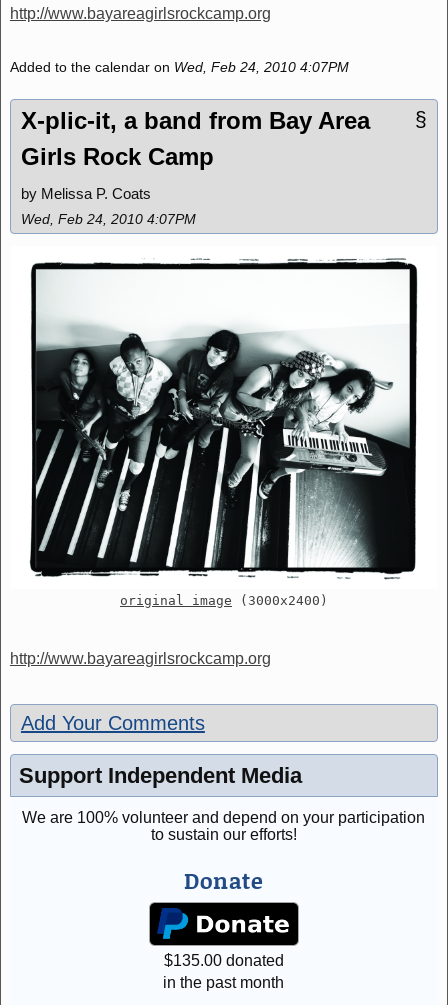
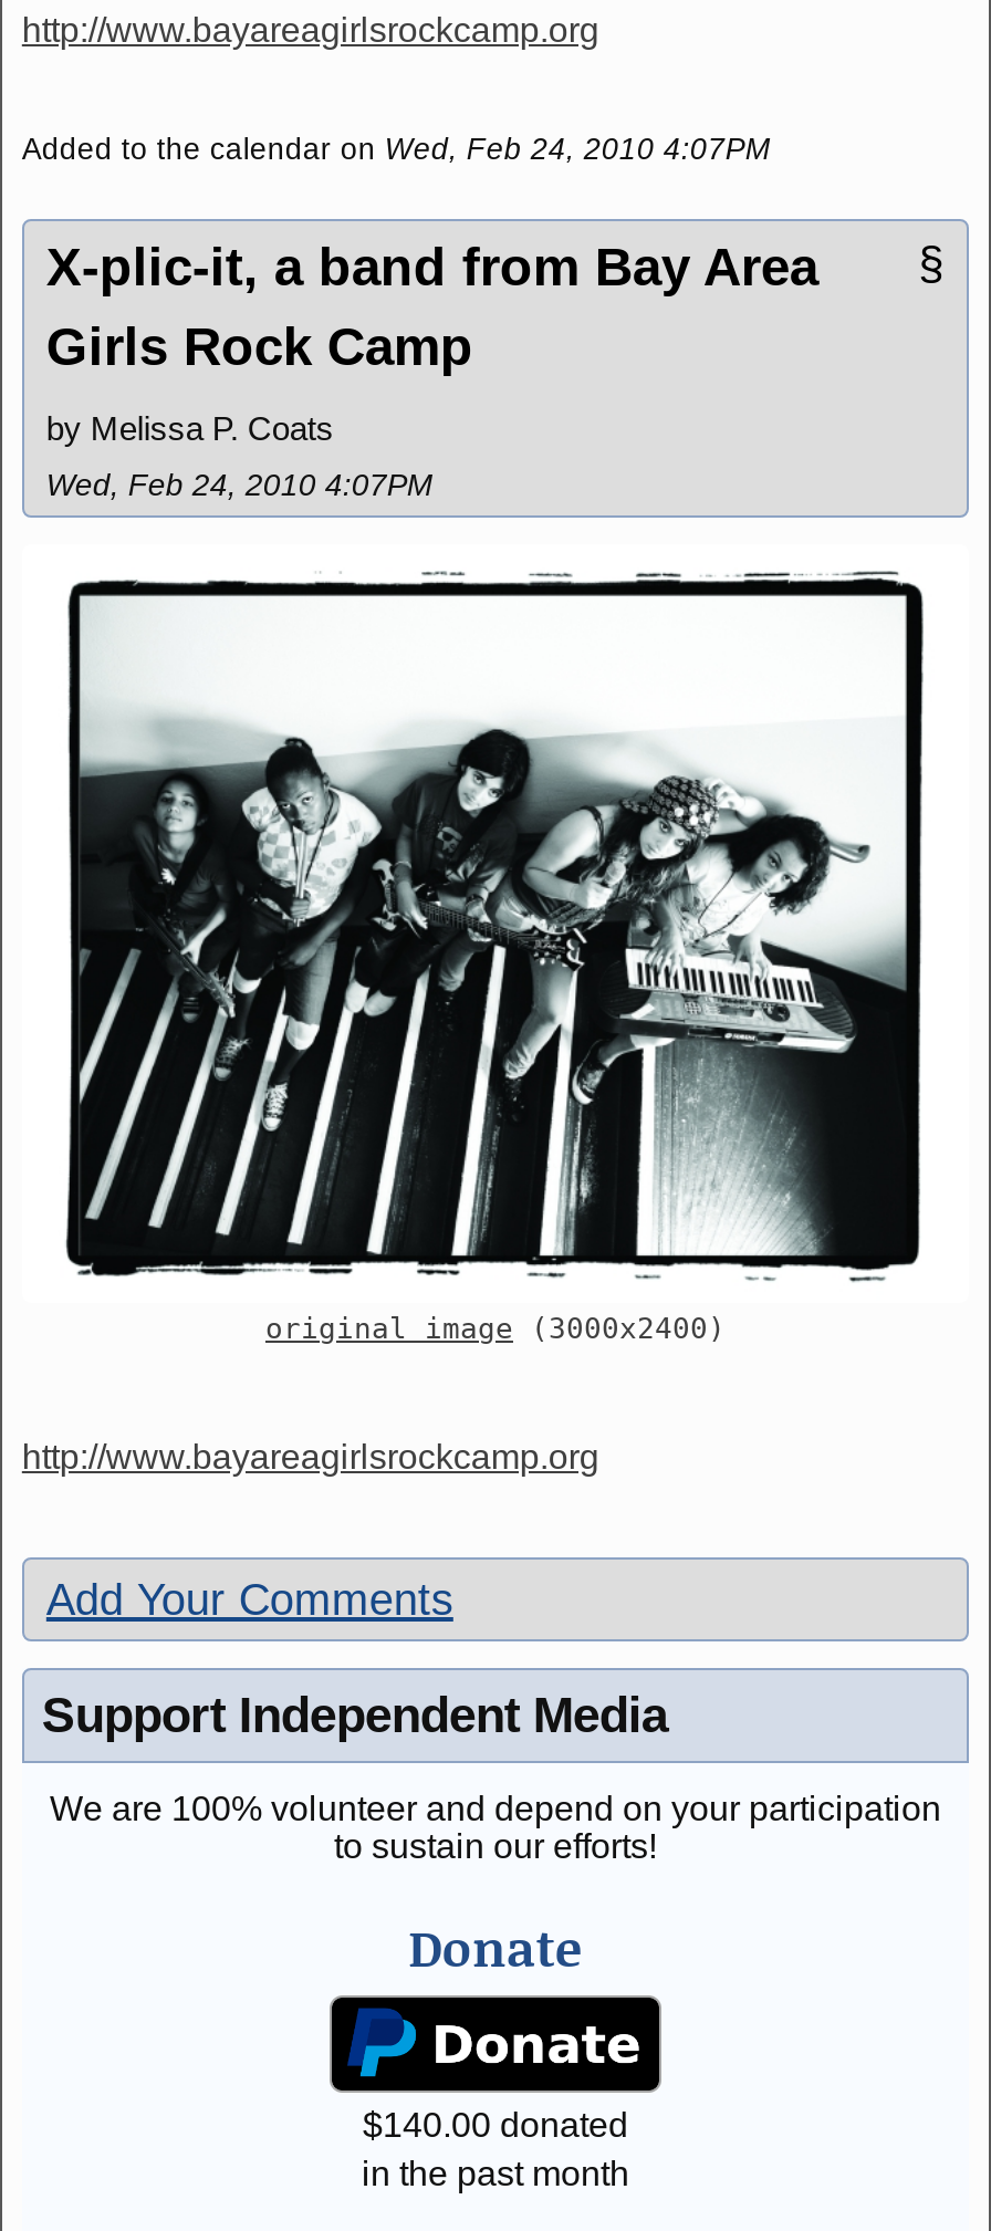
- $135.00 donated
+ $140.00 donated
